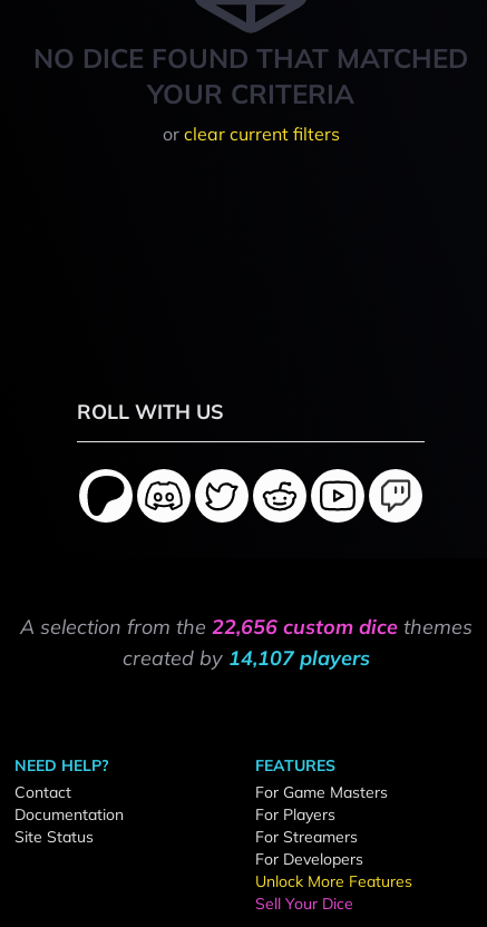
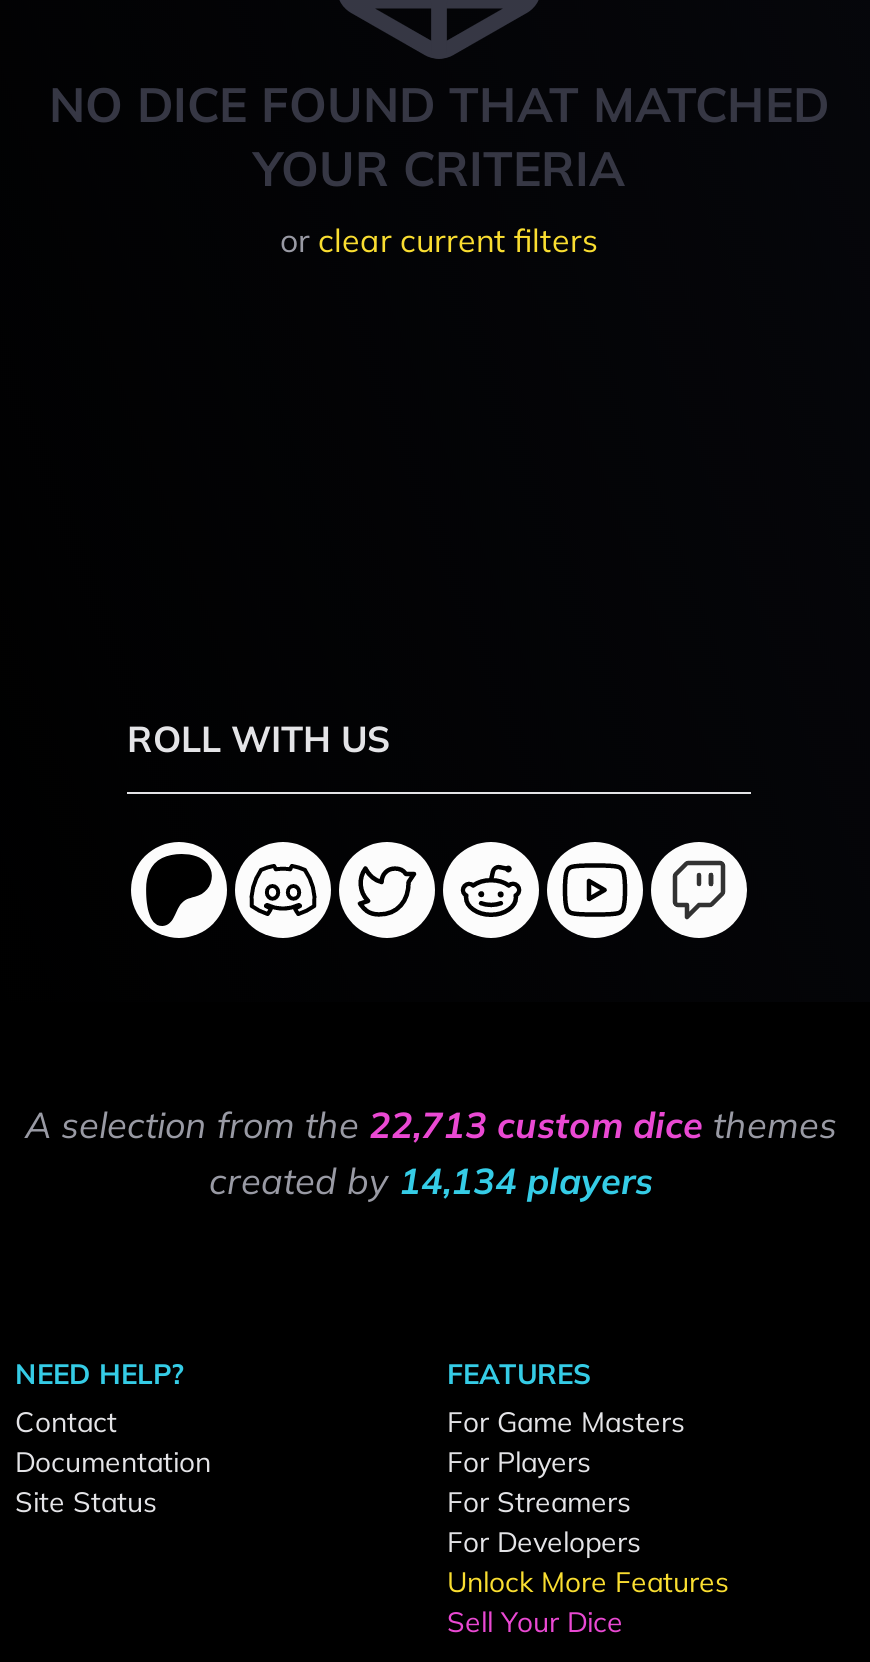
- A selection from the 22,656 custom dice themes
+ A selection from the 22,713 custom dice themes

- created by 14,107 players
+ created by 14,134 players
